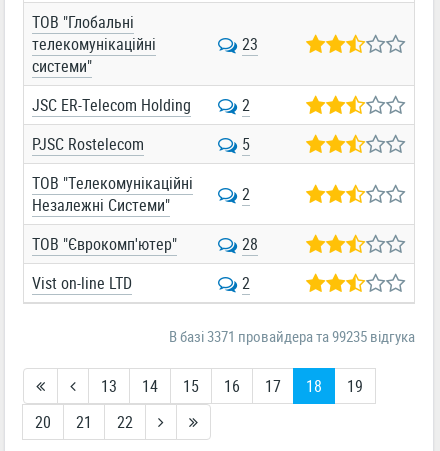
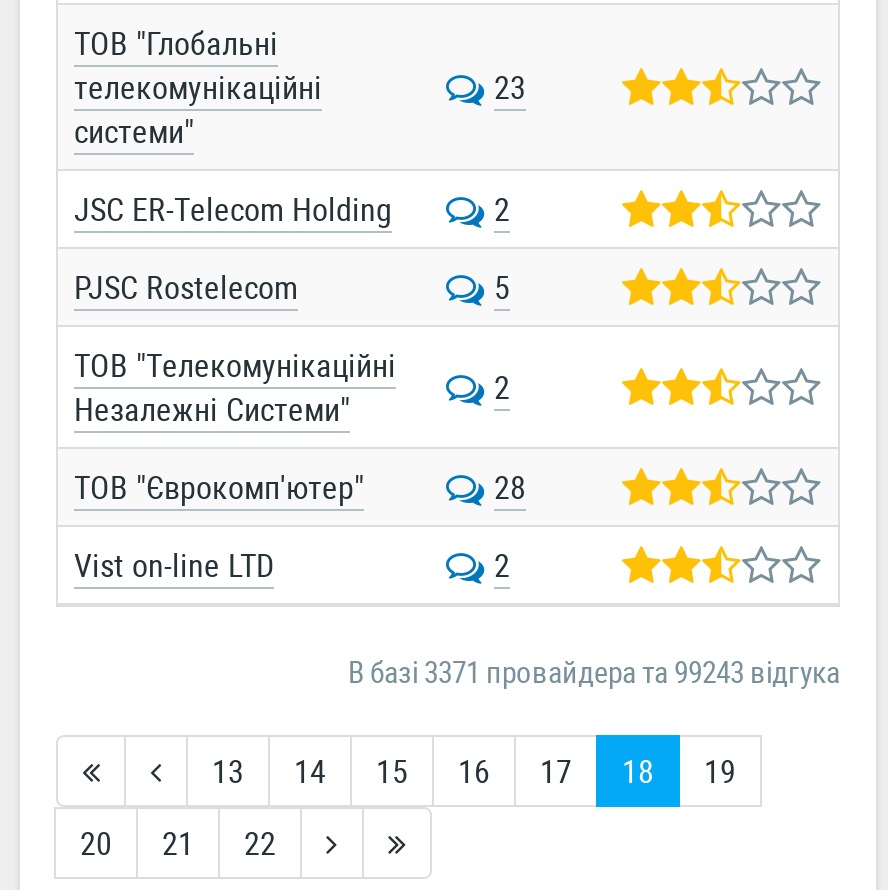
- В базі 3371 провайдера та 99235 відгука
+ В базі 3371 провайдера та 99243 відгука
